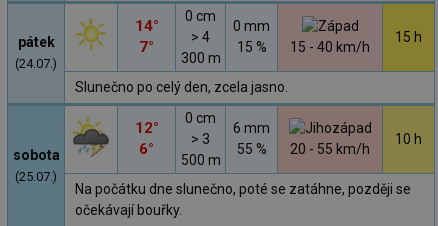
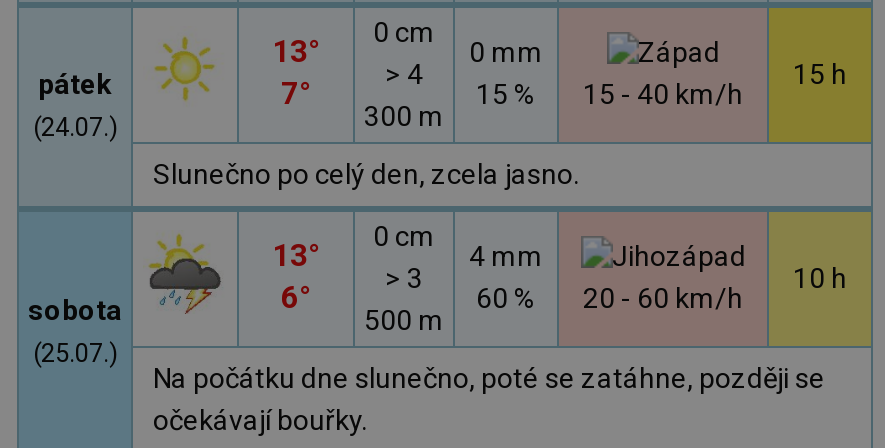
- 14°
+ 13°

- 12°
+ 13°

- 6 mm
+ 4 mm

- 55 %
+ 60 %

- 20 - 55 km/h
+ 20 - 60 km/h
